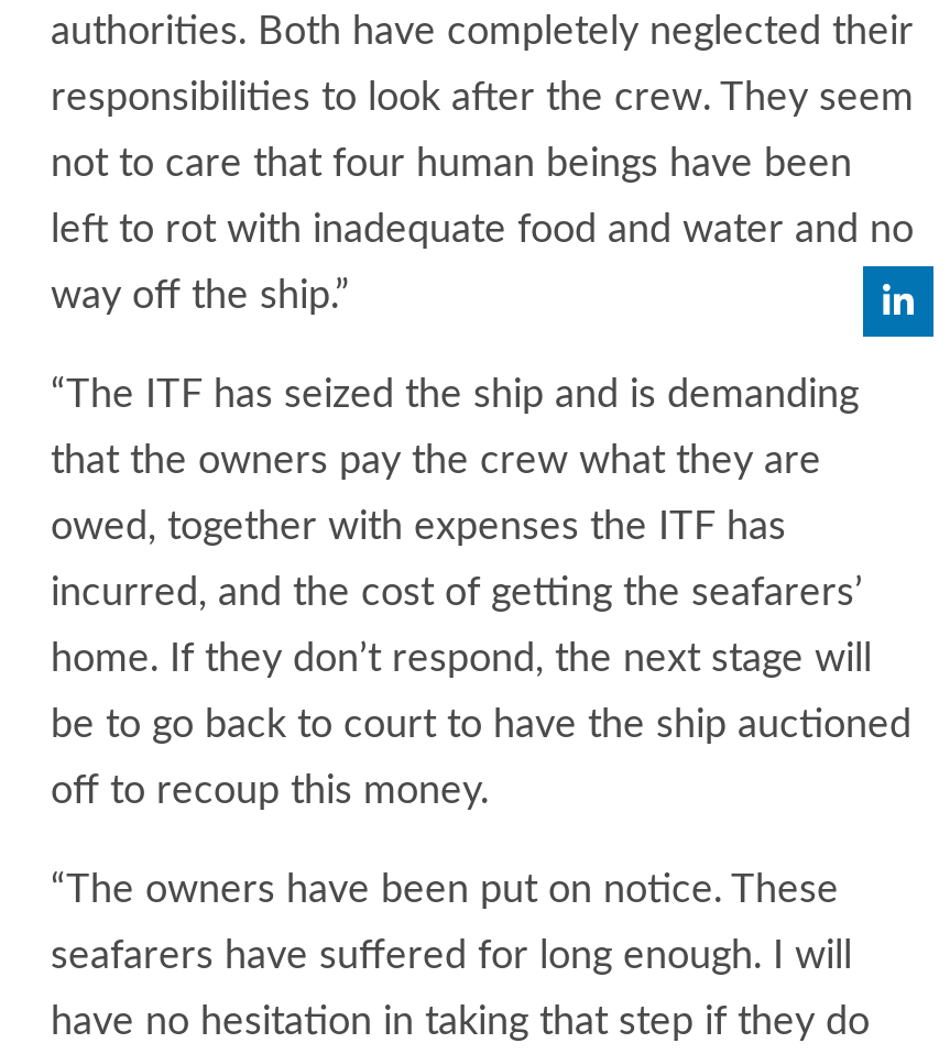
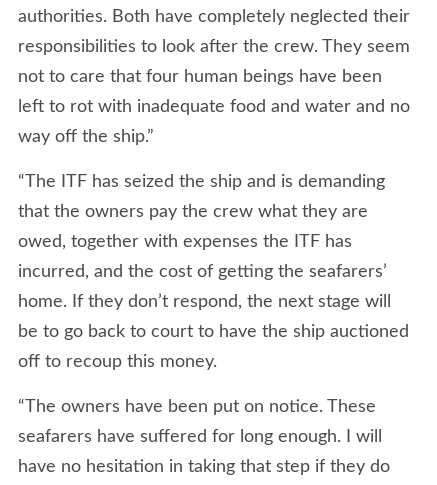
- [image]
